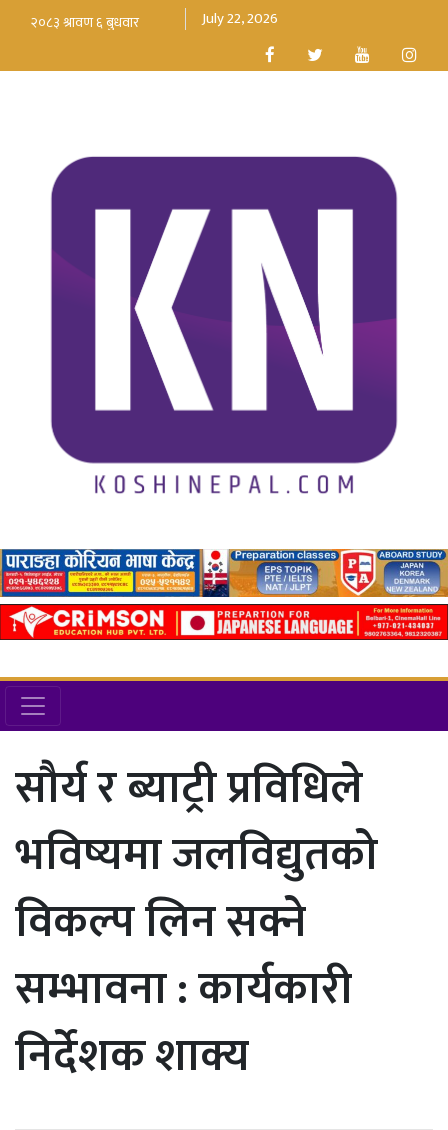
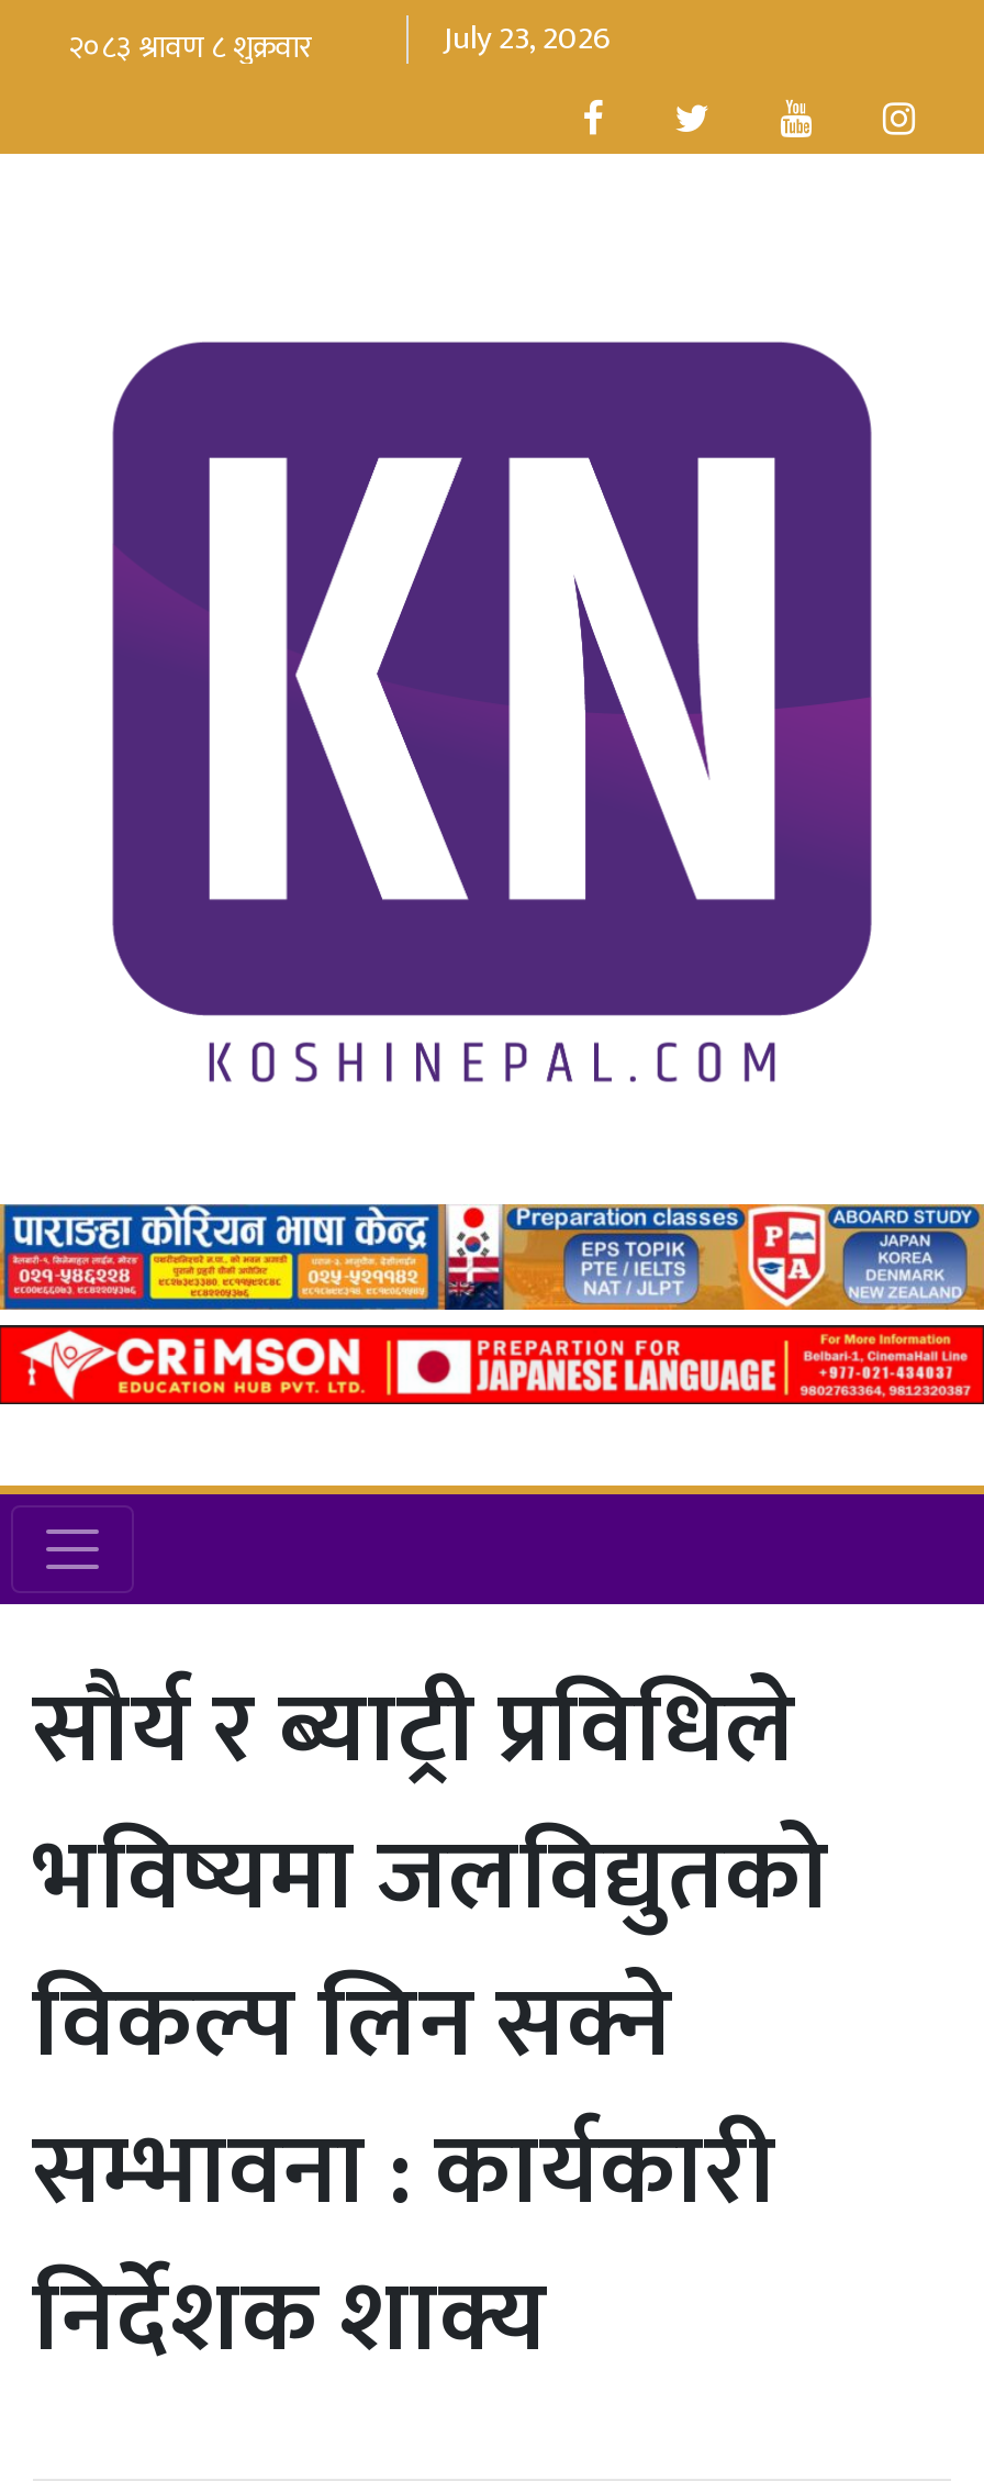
- July 22, 2026
+ July 23, 2026
